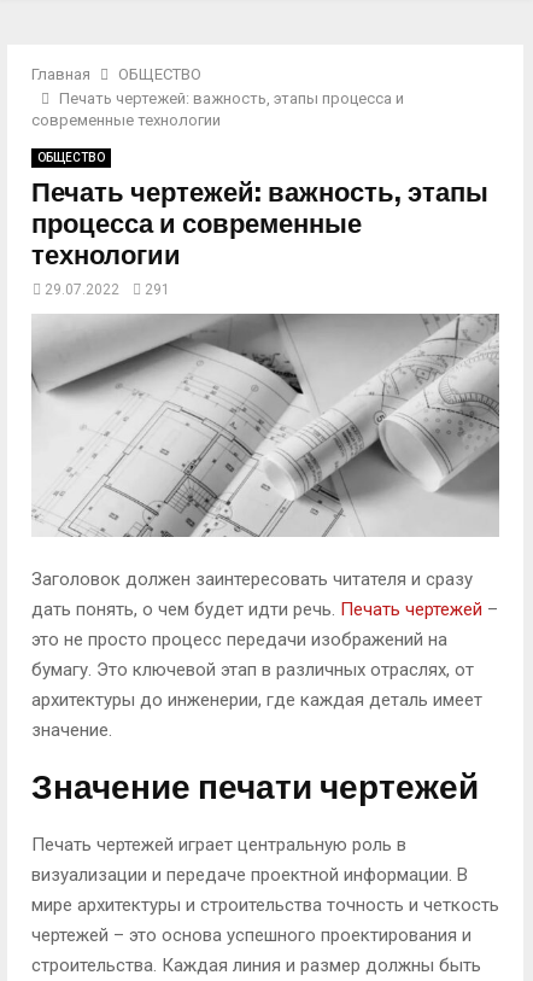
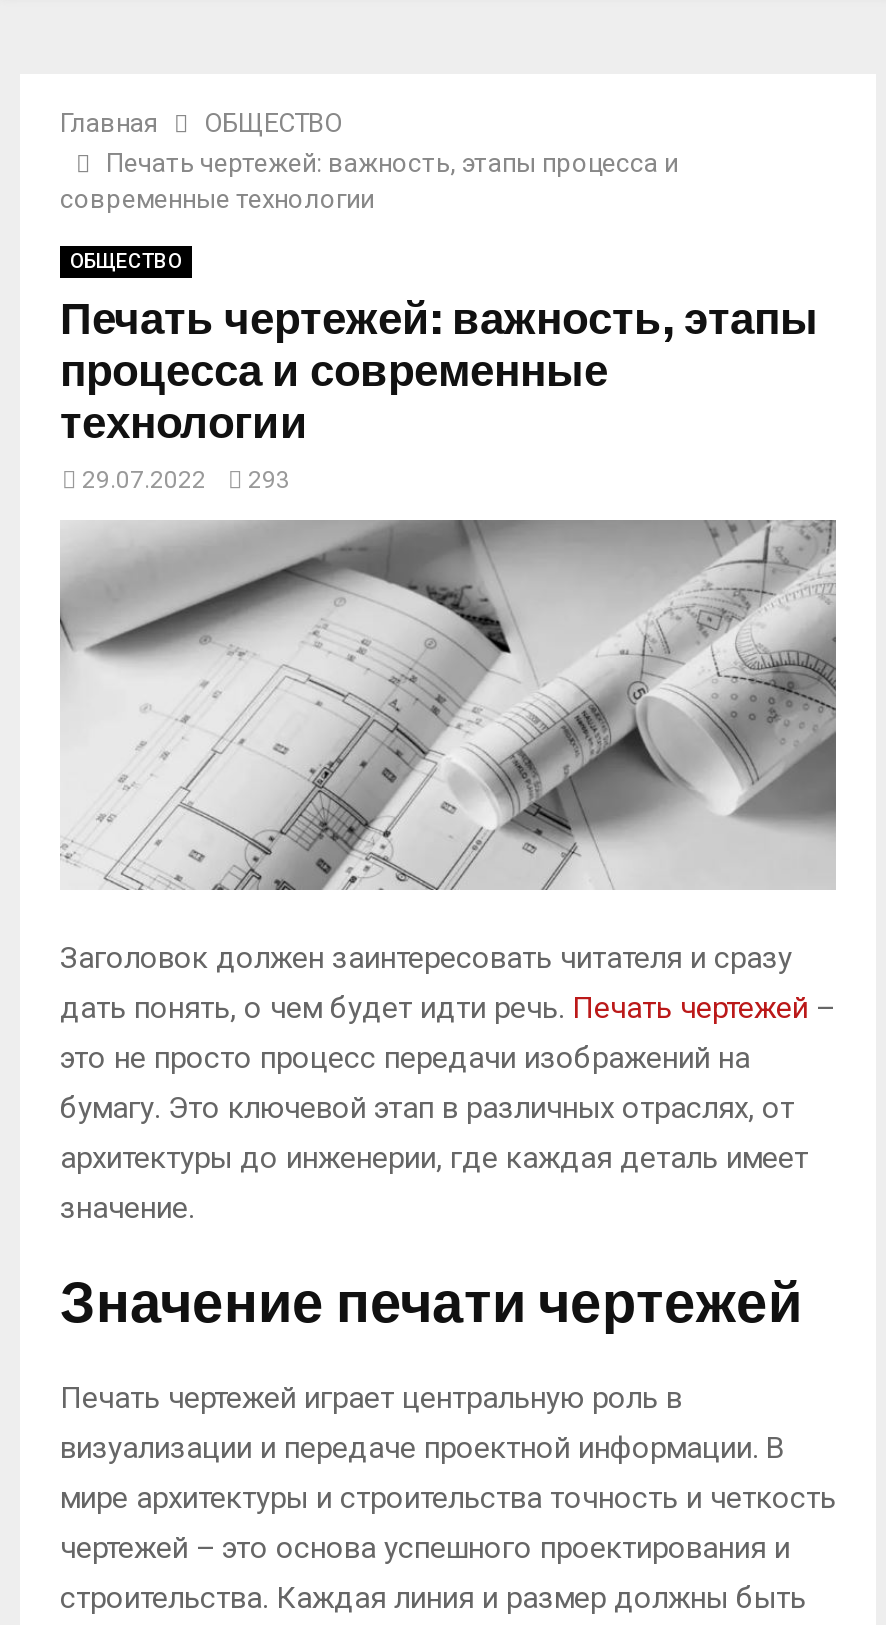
- 291
+ 293
